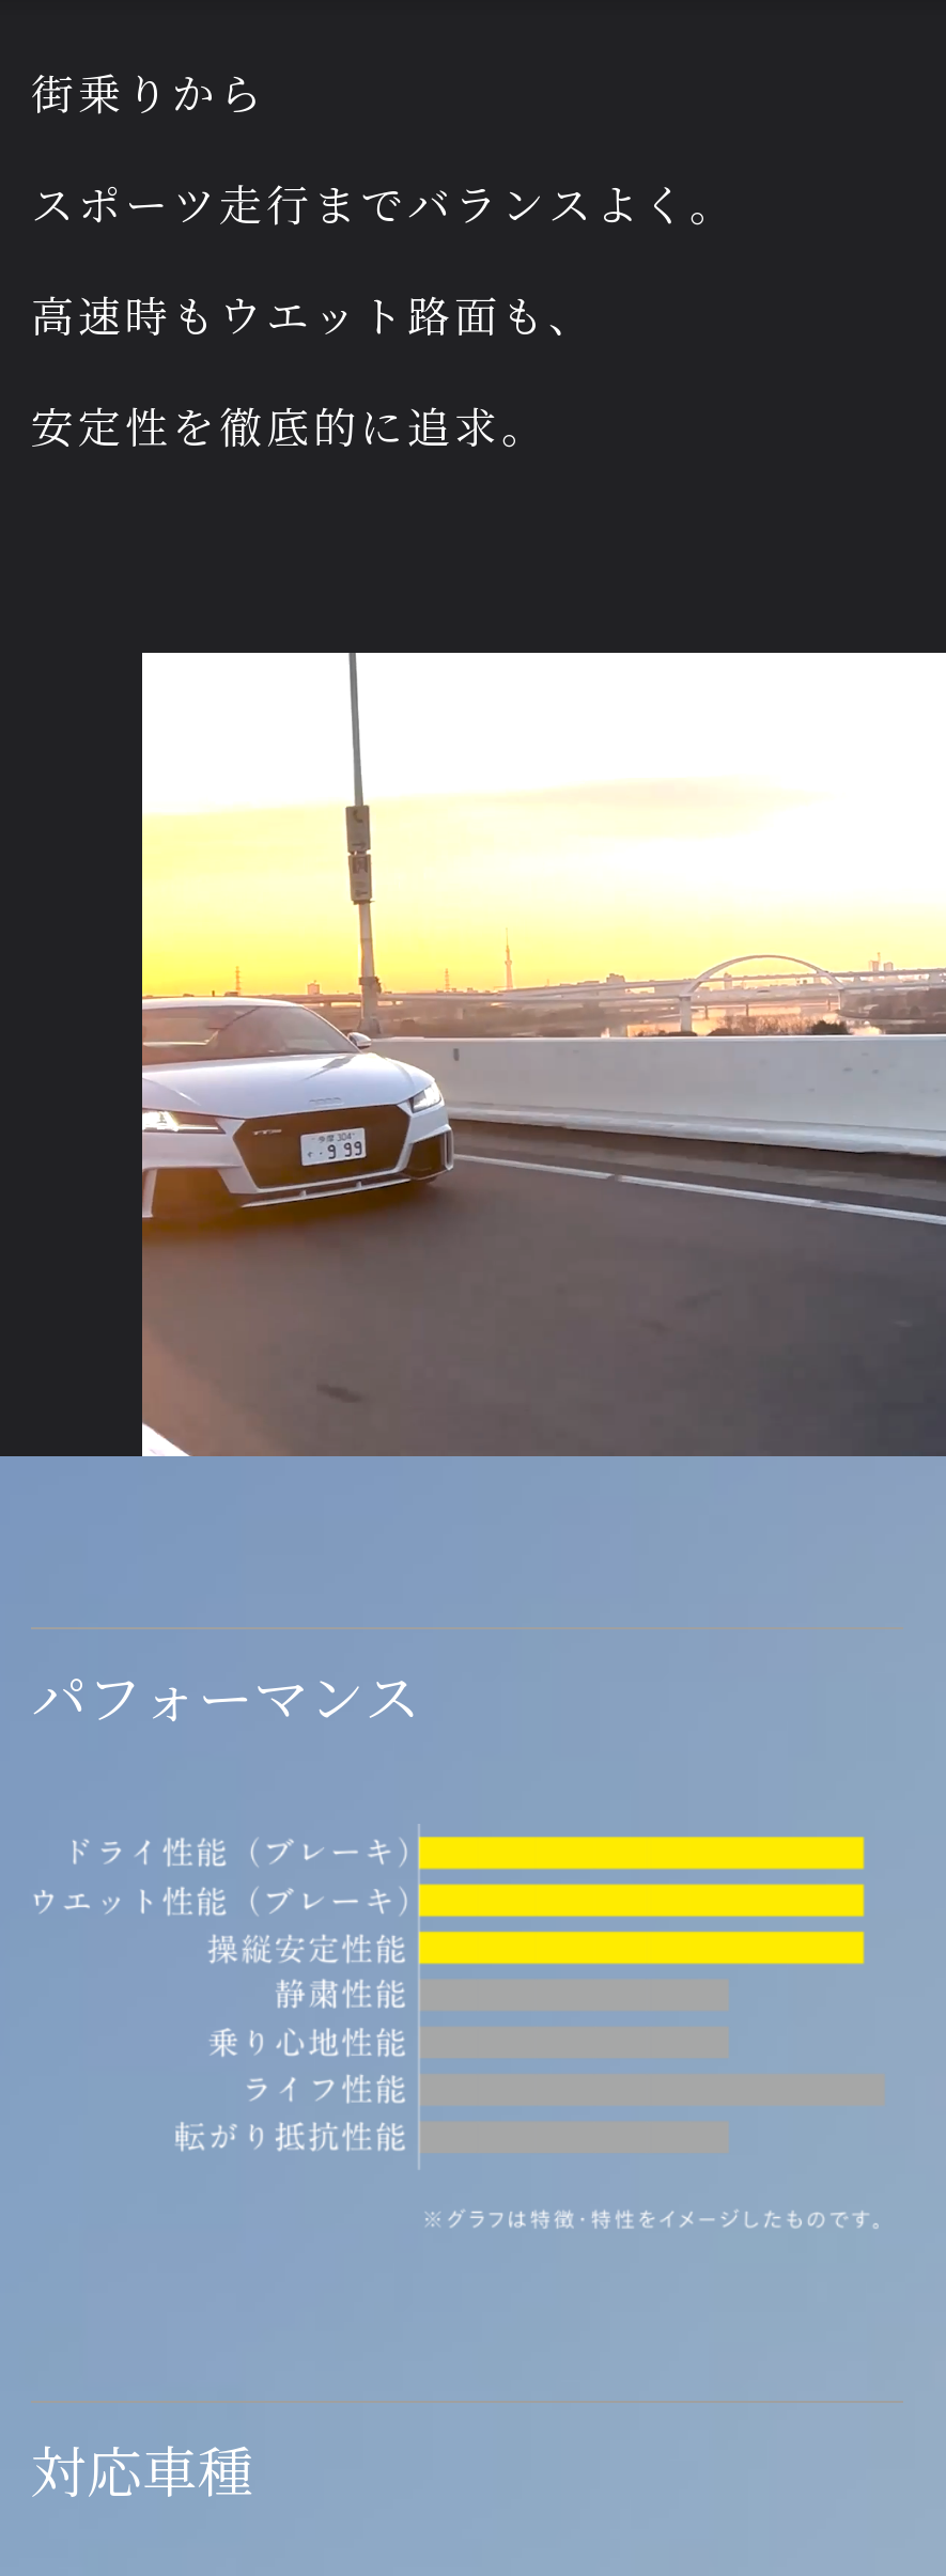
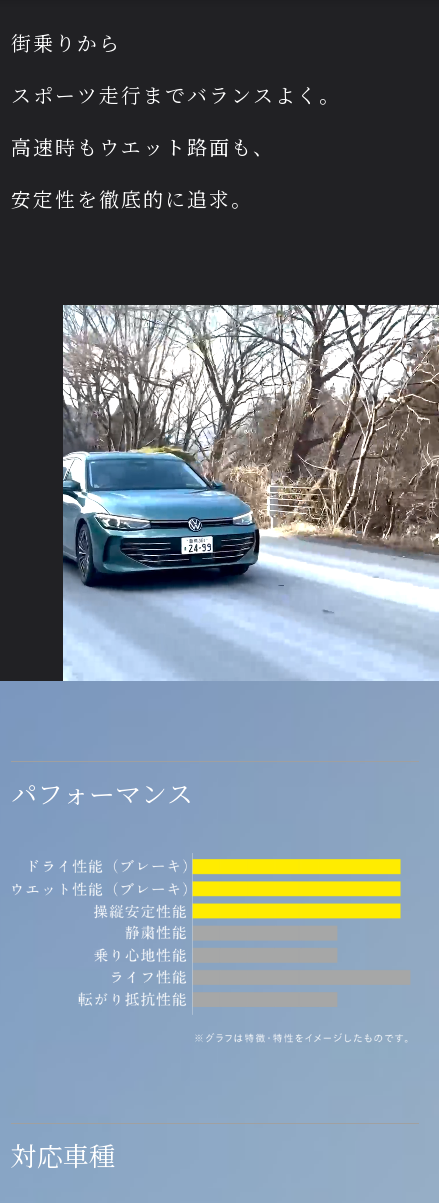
- [image]
+ [image]
